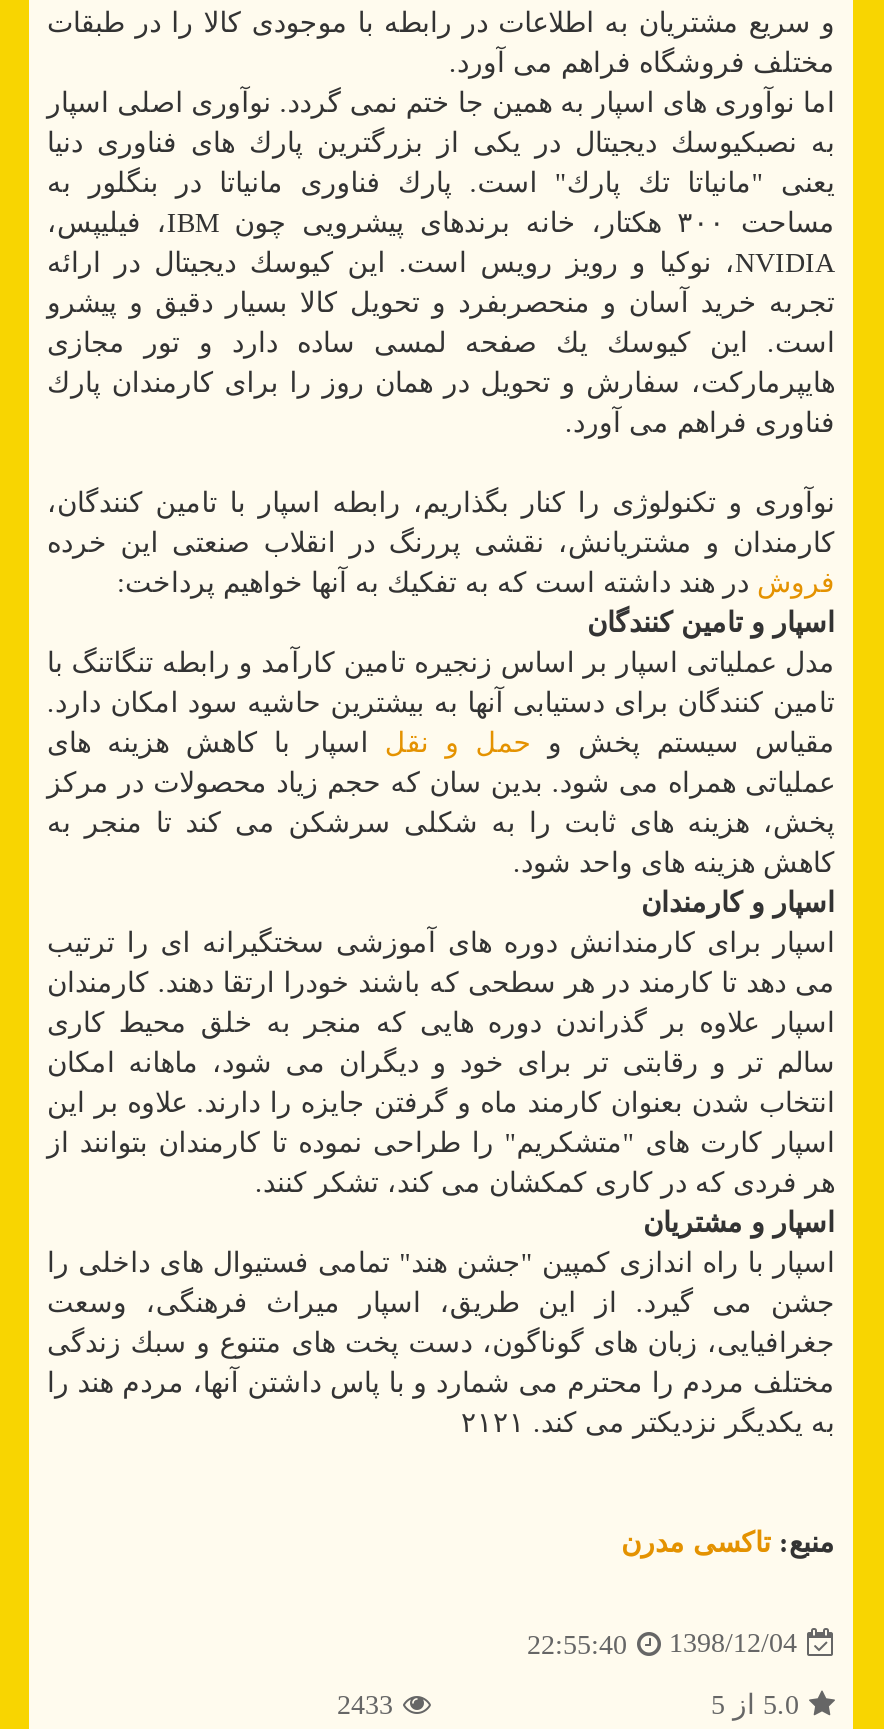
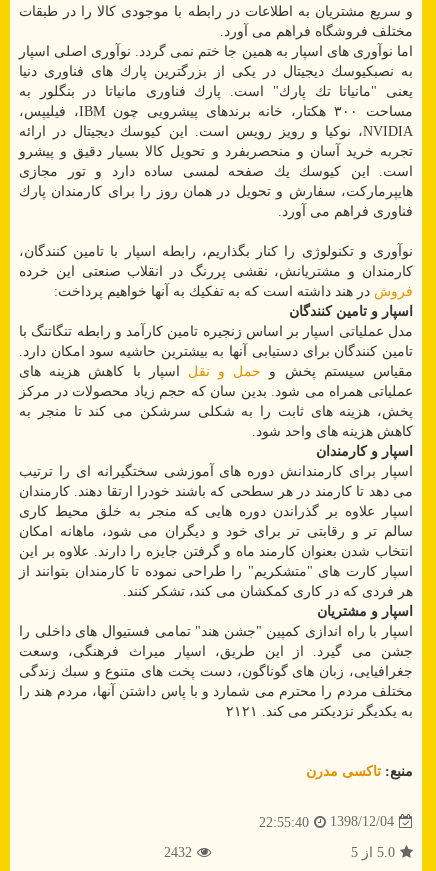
- 2433
+ 2432
